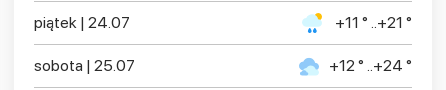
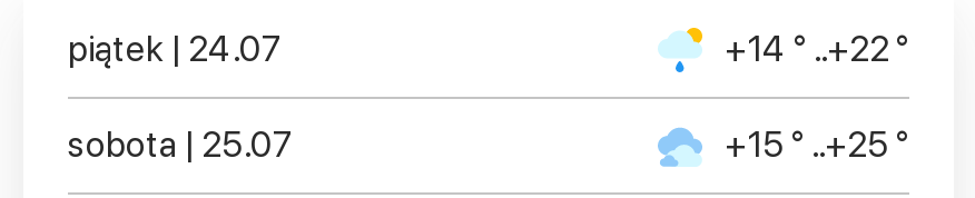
- +11 ° ..+21 °
+ +14 ° ..+22 °

- +12 ° ..+24 °
+ +15 ° ..+25 °
